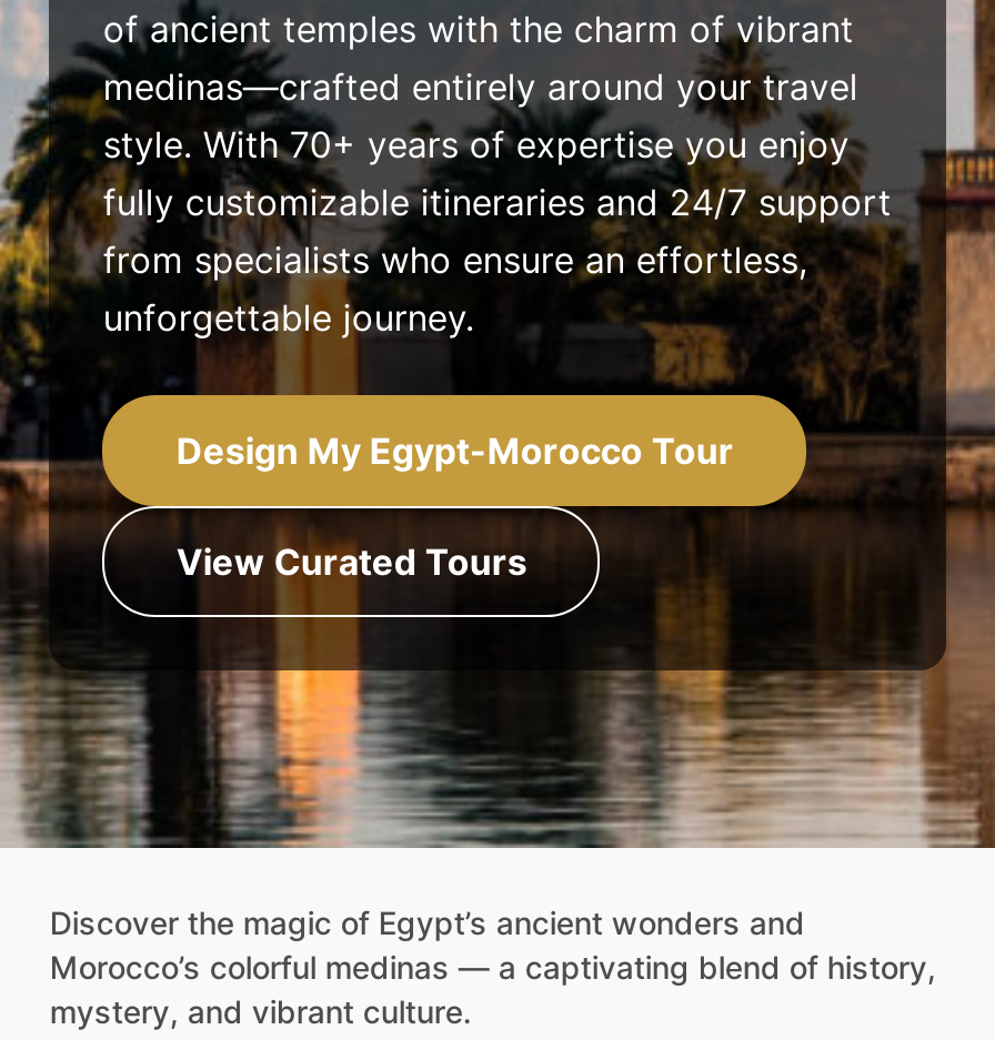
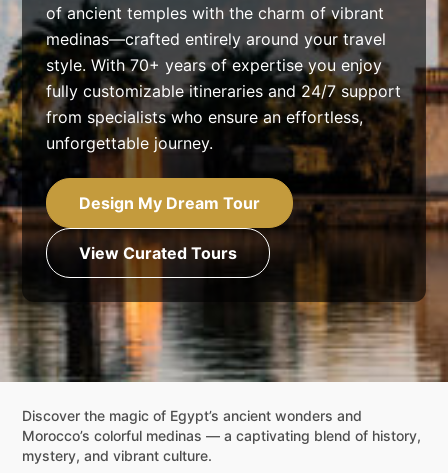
- [image]
- Design My Egypt-Morocco Tour
+ [image]
+ Design My Dream Tour
